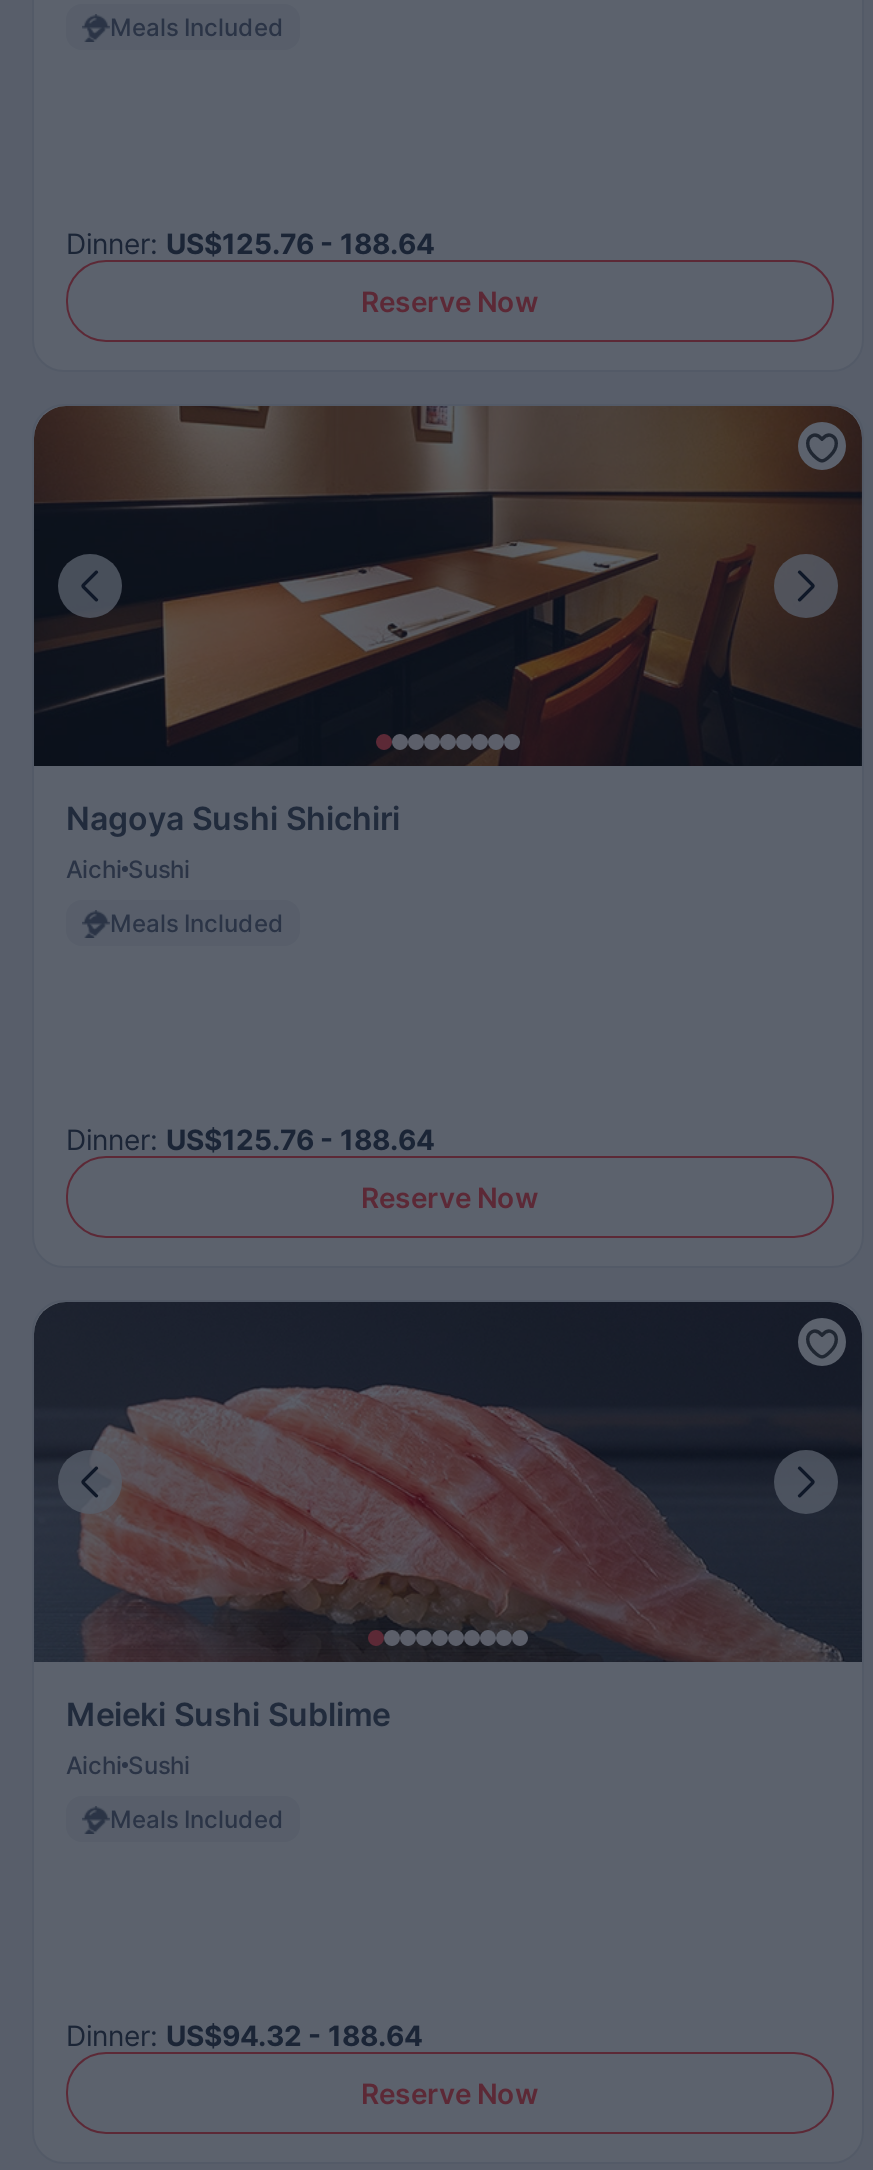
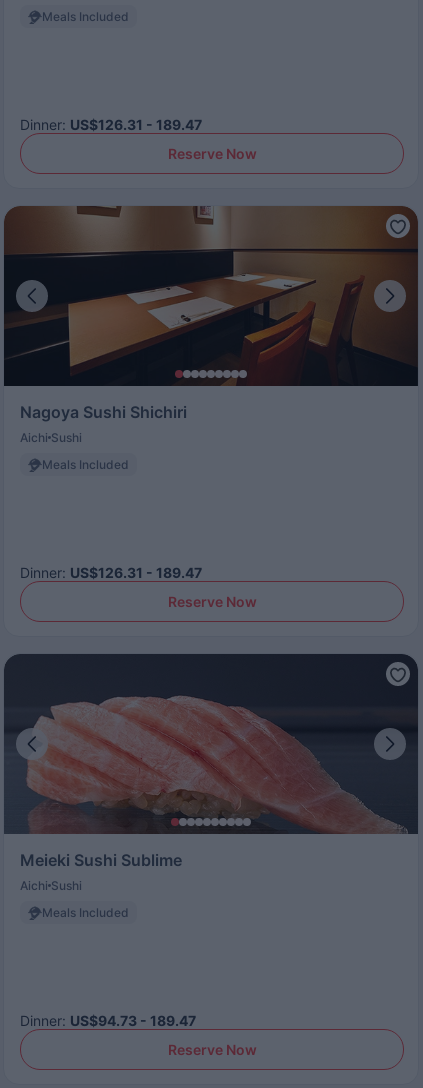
- Dinner: US$125.76 - 188.64
+ Dinner: US$126.31 - 189.47

- Dinner: US$125.76 - 188.64
+ Dinner: US$126.31 - 189.47

- Dinner: US$94.32 - 188.64
+ Dinner: US$94.73 - 189.47
